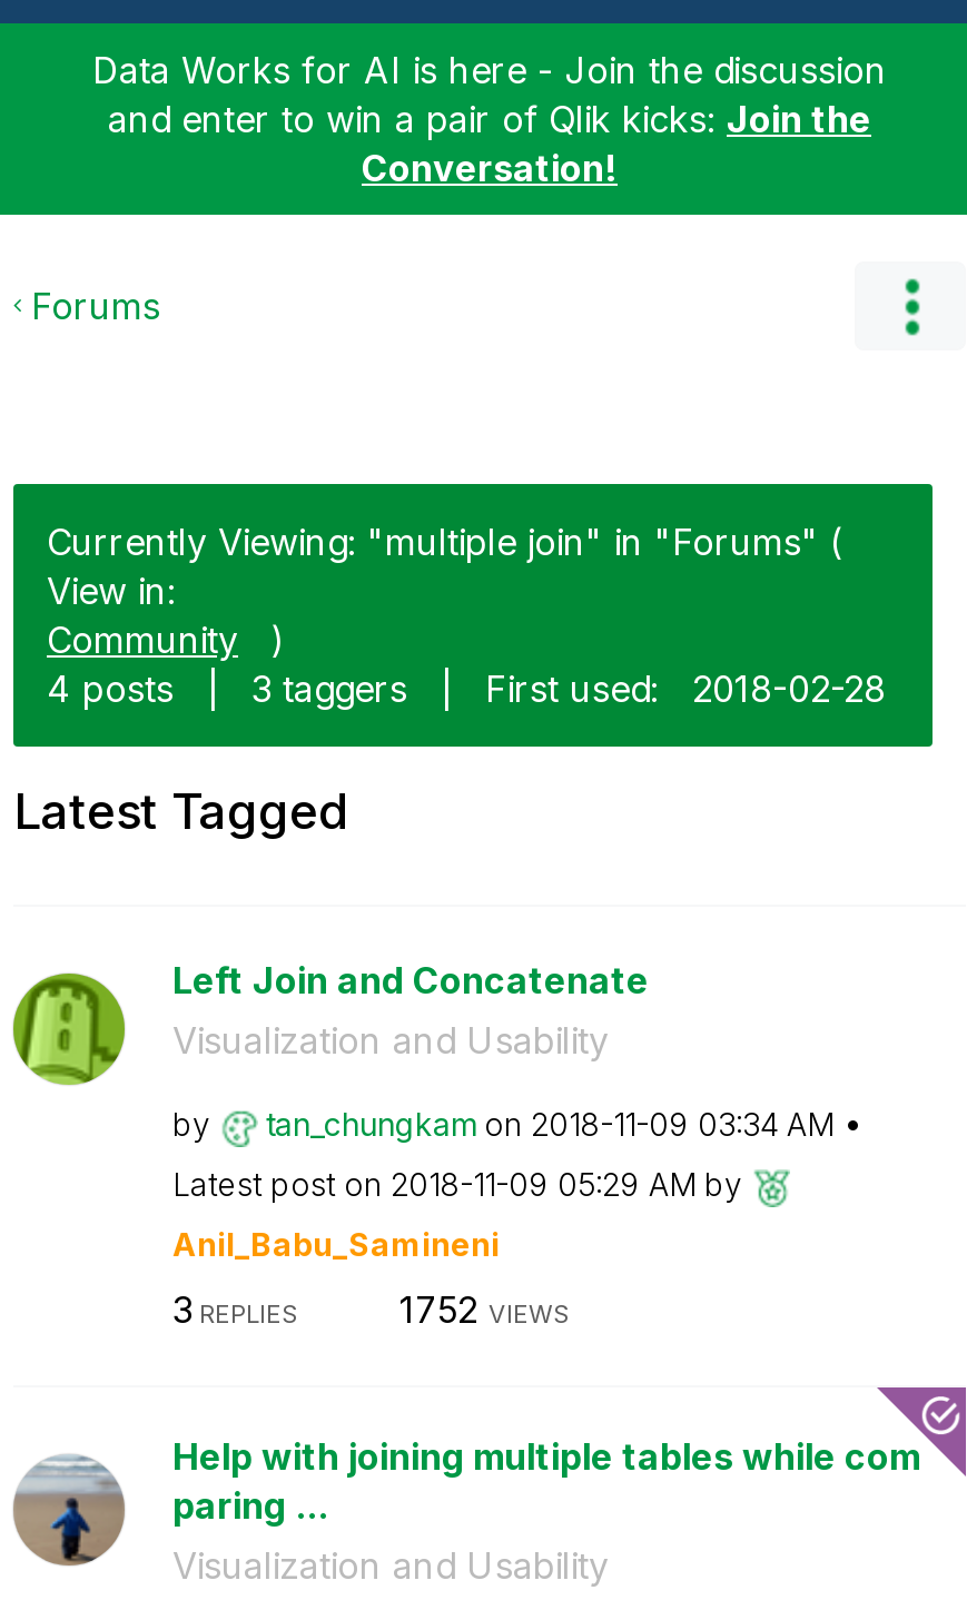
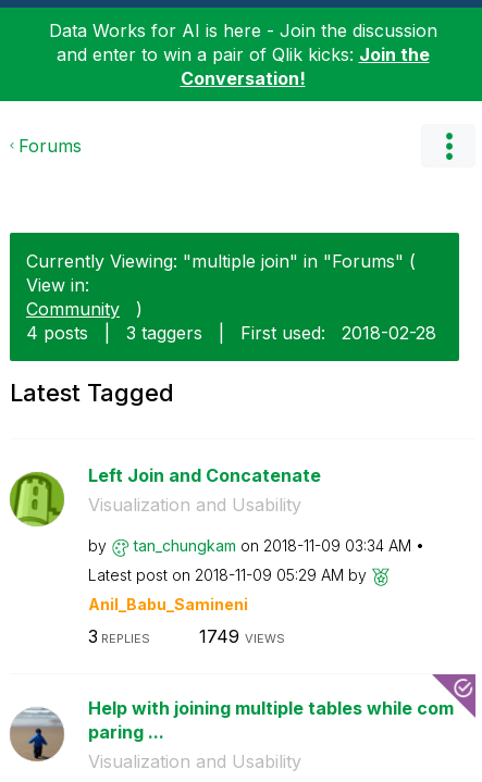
- 1752 VIEWS
+ 1749 VIEWS
